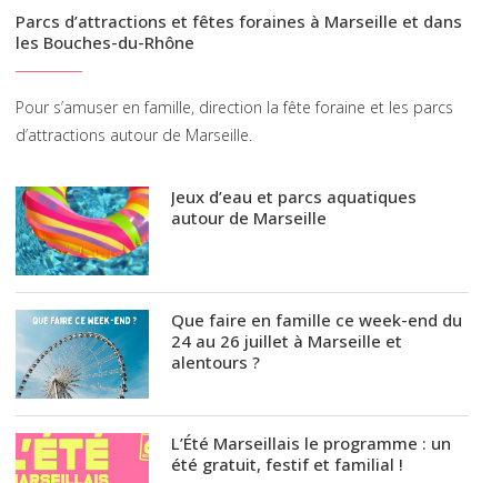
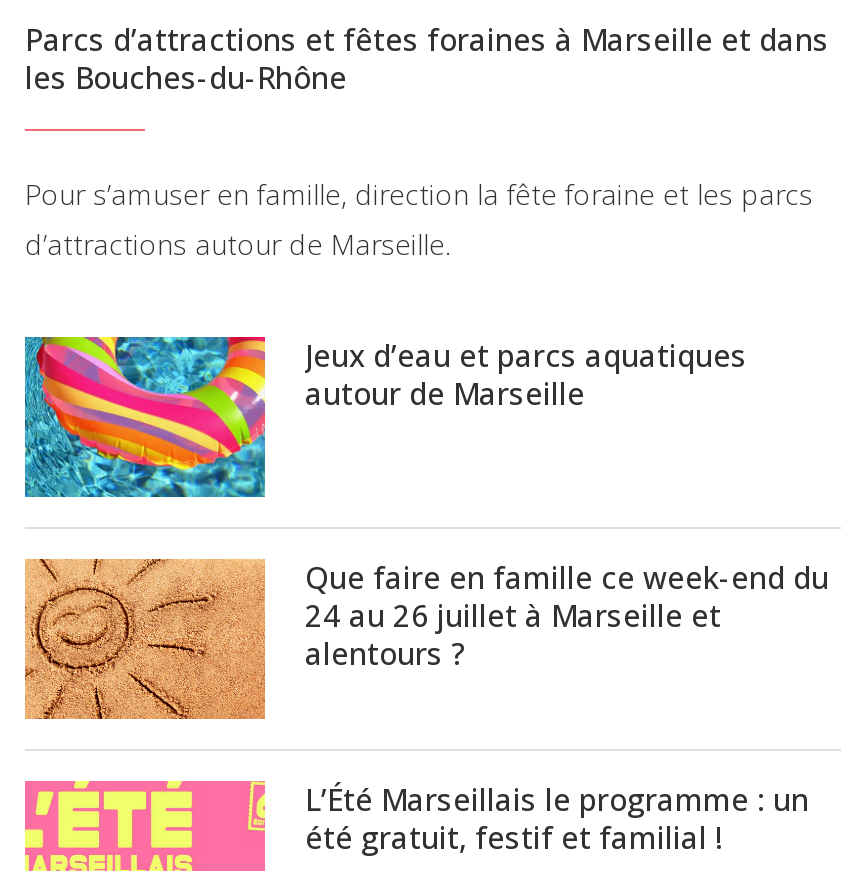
- [image]
+ [image]
